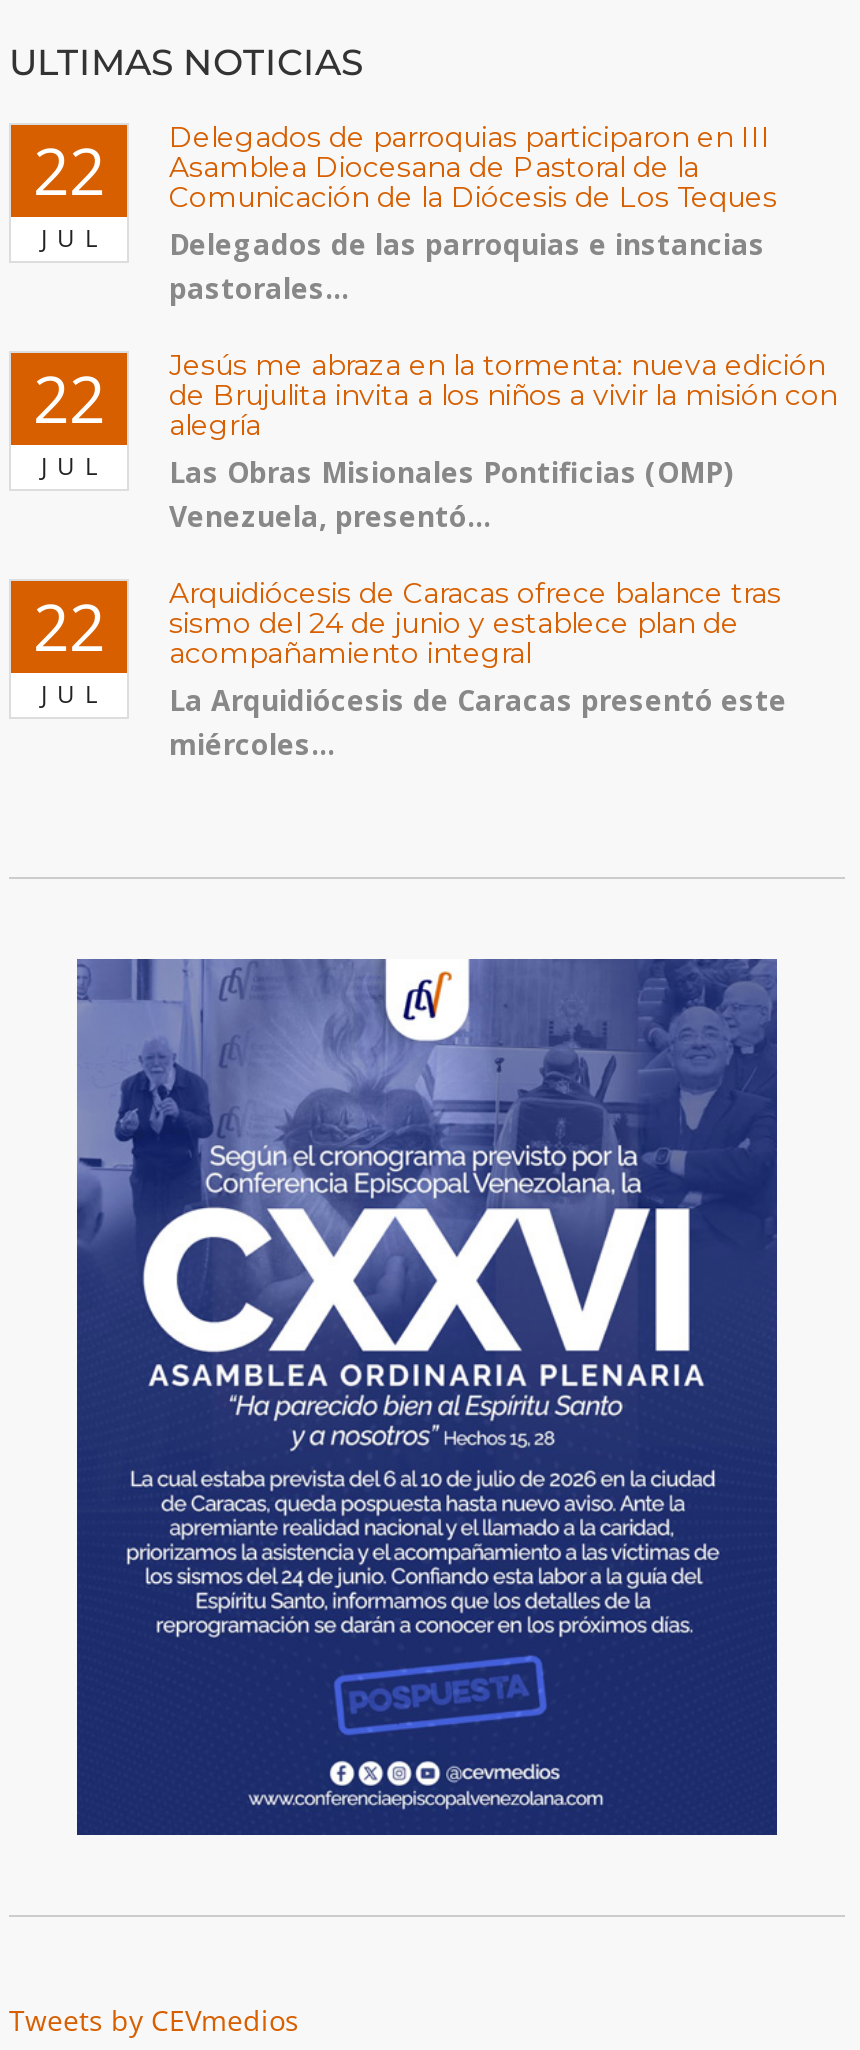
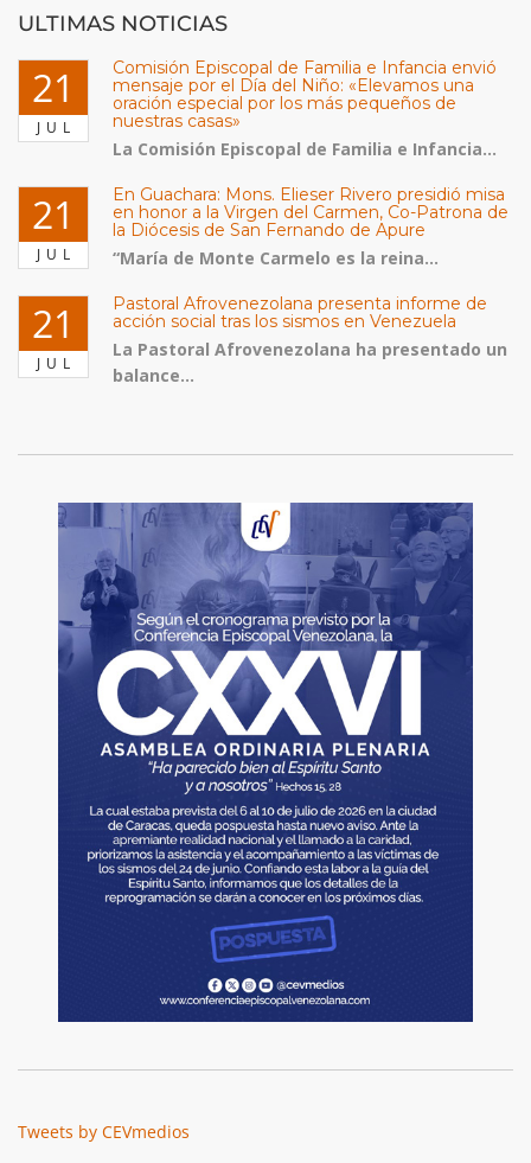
- 22
+ 21

- Delegados de parroquias participaron en III
- Asamblea Diocesana de Pastoral de la
- Comunicación de la Diócesis de Los Teques
- Delegados de las parroquias e instancias
- pastorales...
+ Comisión Episcopal de Familia e Infancia envió
+ mensaje por el Día del Niño: «Elevamos una
+ oración especial por los más pequeños de
+ nuestras casas»
+ La Comisión Episcopal de Familia e Infancia...

- 22
+ 21

- Jesús me abraza en la tormenta: nueva edición
- de Brujulita invita a los niños a vivir la misión con
- alegría
- Las Obras Misionales Pontificias (OMP)
- Venezuela, presentó...
+ En Guachara: Mons. Elieser Rivero presidió misa
+ en honor a la Virgen del Carmen, Co-Patrona de
+ la Diócesis de San Fernando de Apure
+ “María de Monte Carmelo es la reina...

- 22
+ 21

- Arquidiócesis de Caracas ofrece balance tras
- sismo del 24 de junio y establece plan de
- acompañamiento integral
- La Arquidiócesis de Caracas presentó este
- miércoles...
+ Pastoral Afrovenezolana presenta informe de
+ acción social tras los sismos en Venezuela
+ La Pastoral Afrovenezolana ha presentado un
+ balance...
